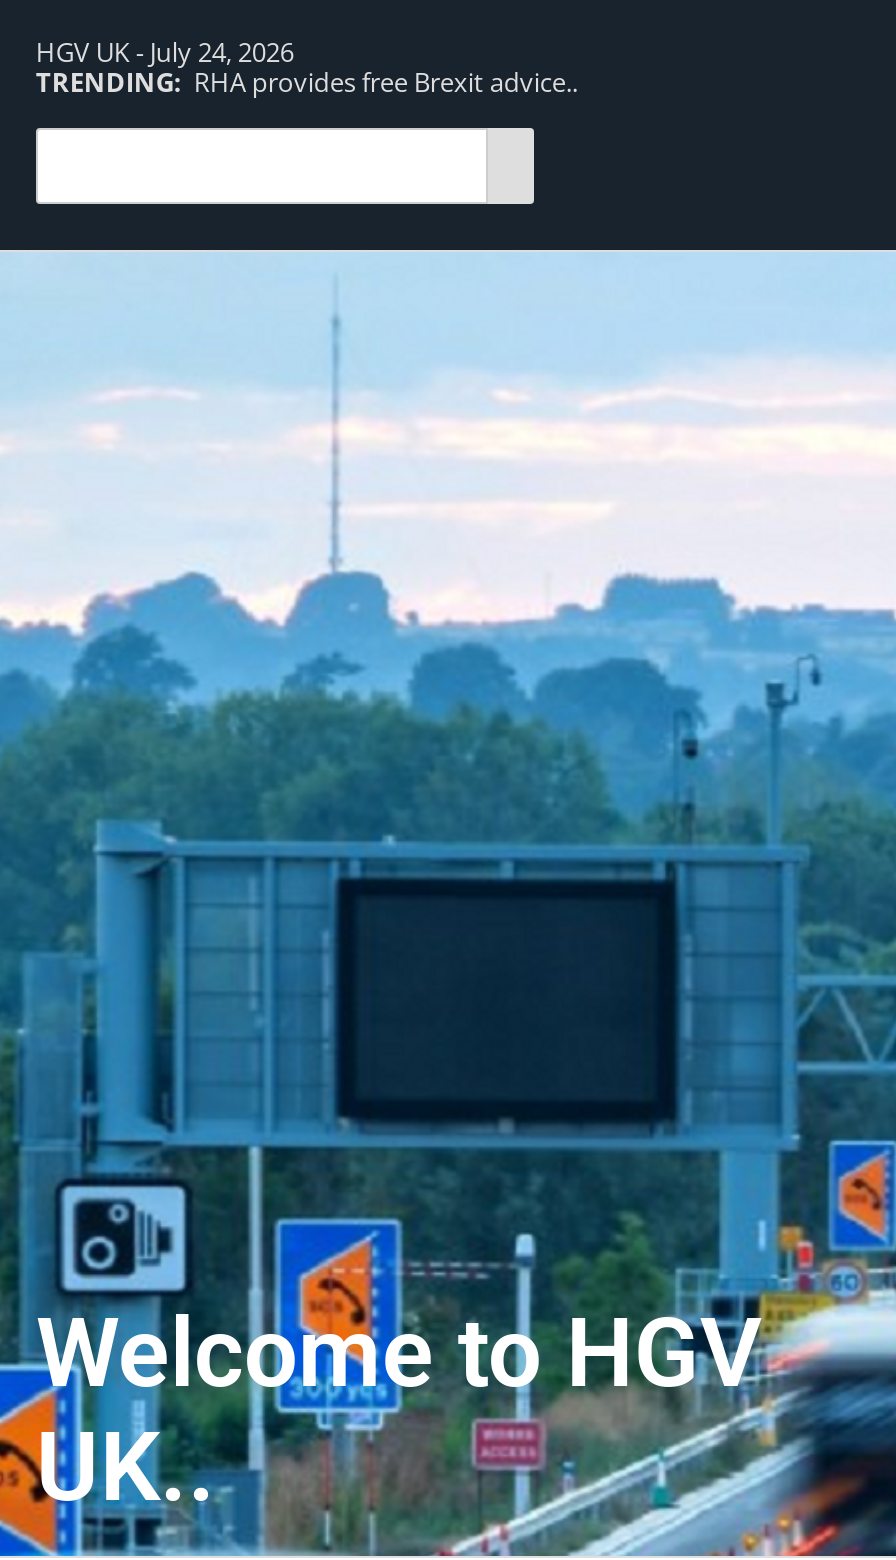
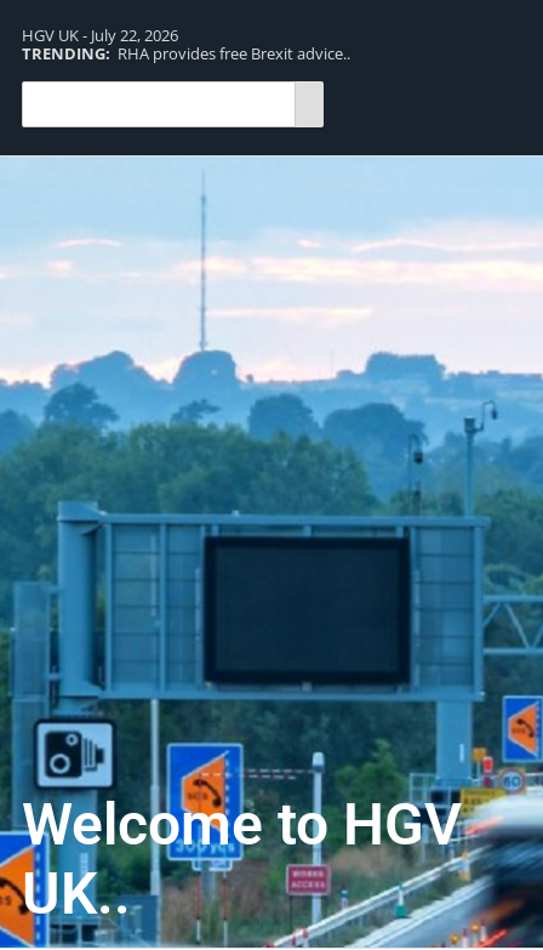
- HGV UK - July 24, 2026
+ HGV UK - July 22, 2026
